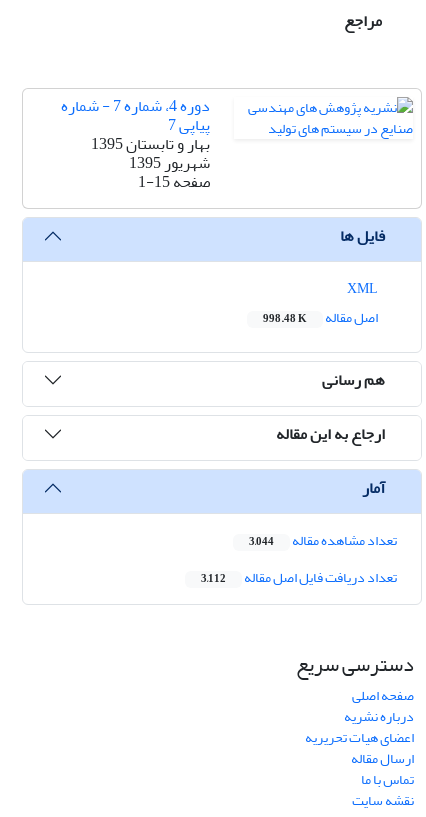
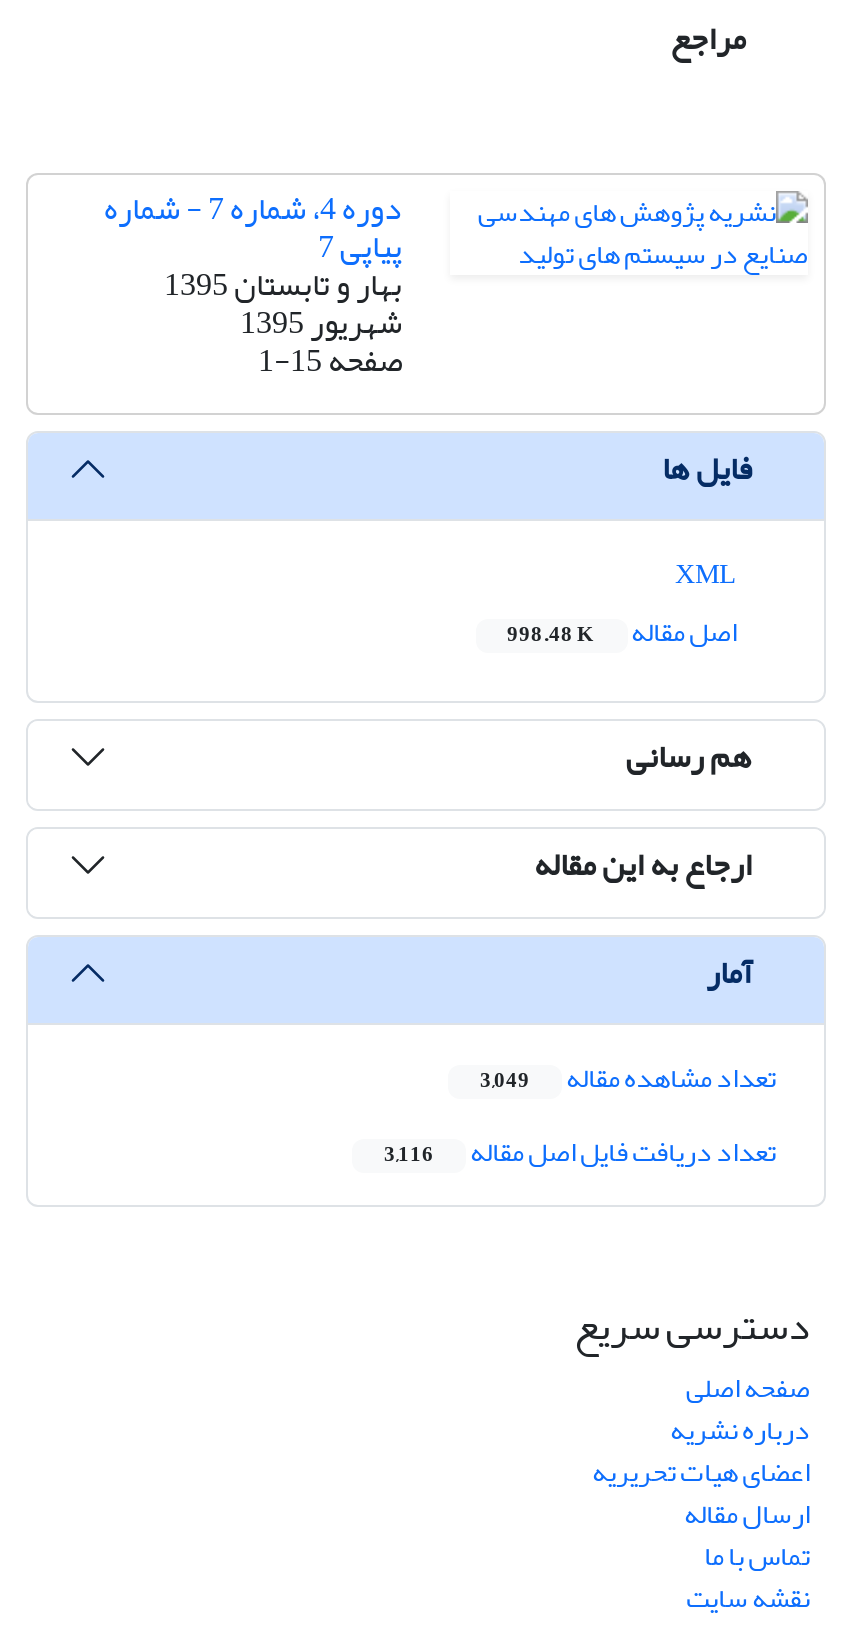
- تعداد مشاهده مقاله 3,044
+ تعداد مشاهده مقاله 3,049

- تعداد دریافت فایل اصل مقاله 3,112
+ تعداد دریافت فایل اصل مقاله 3,116
